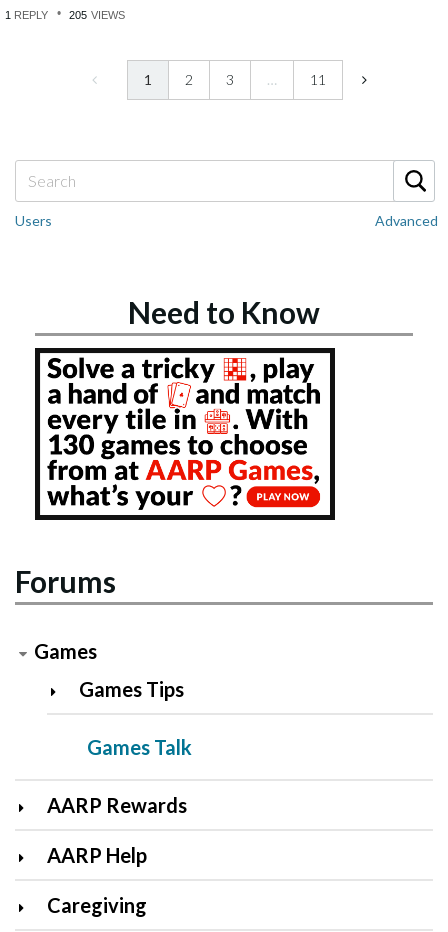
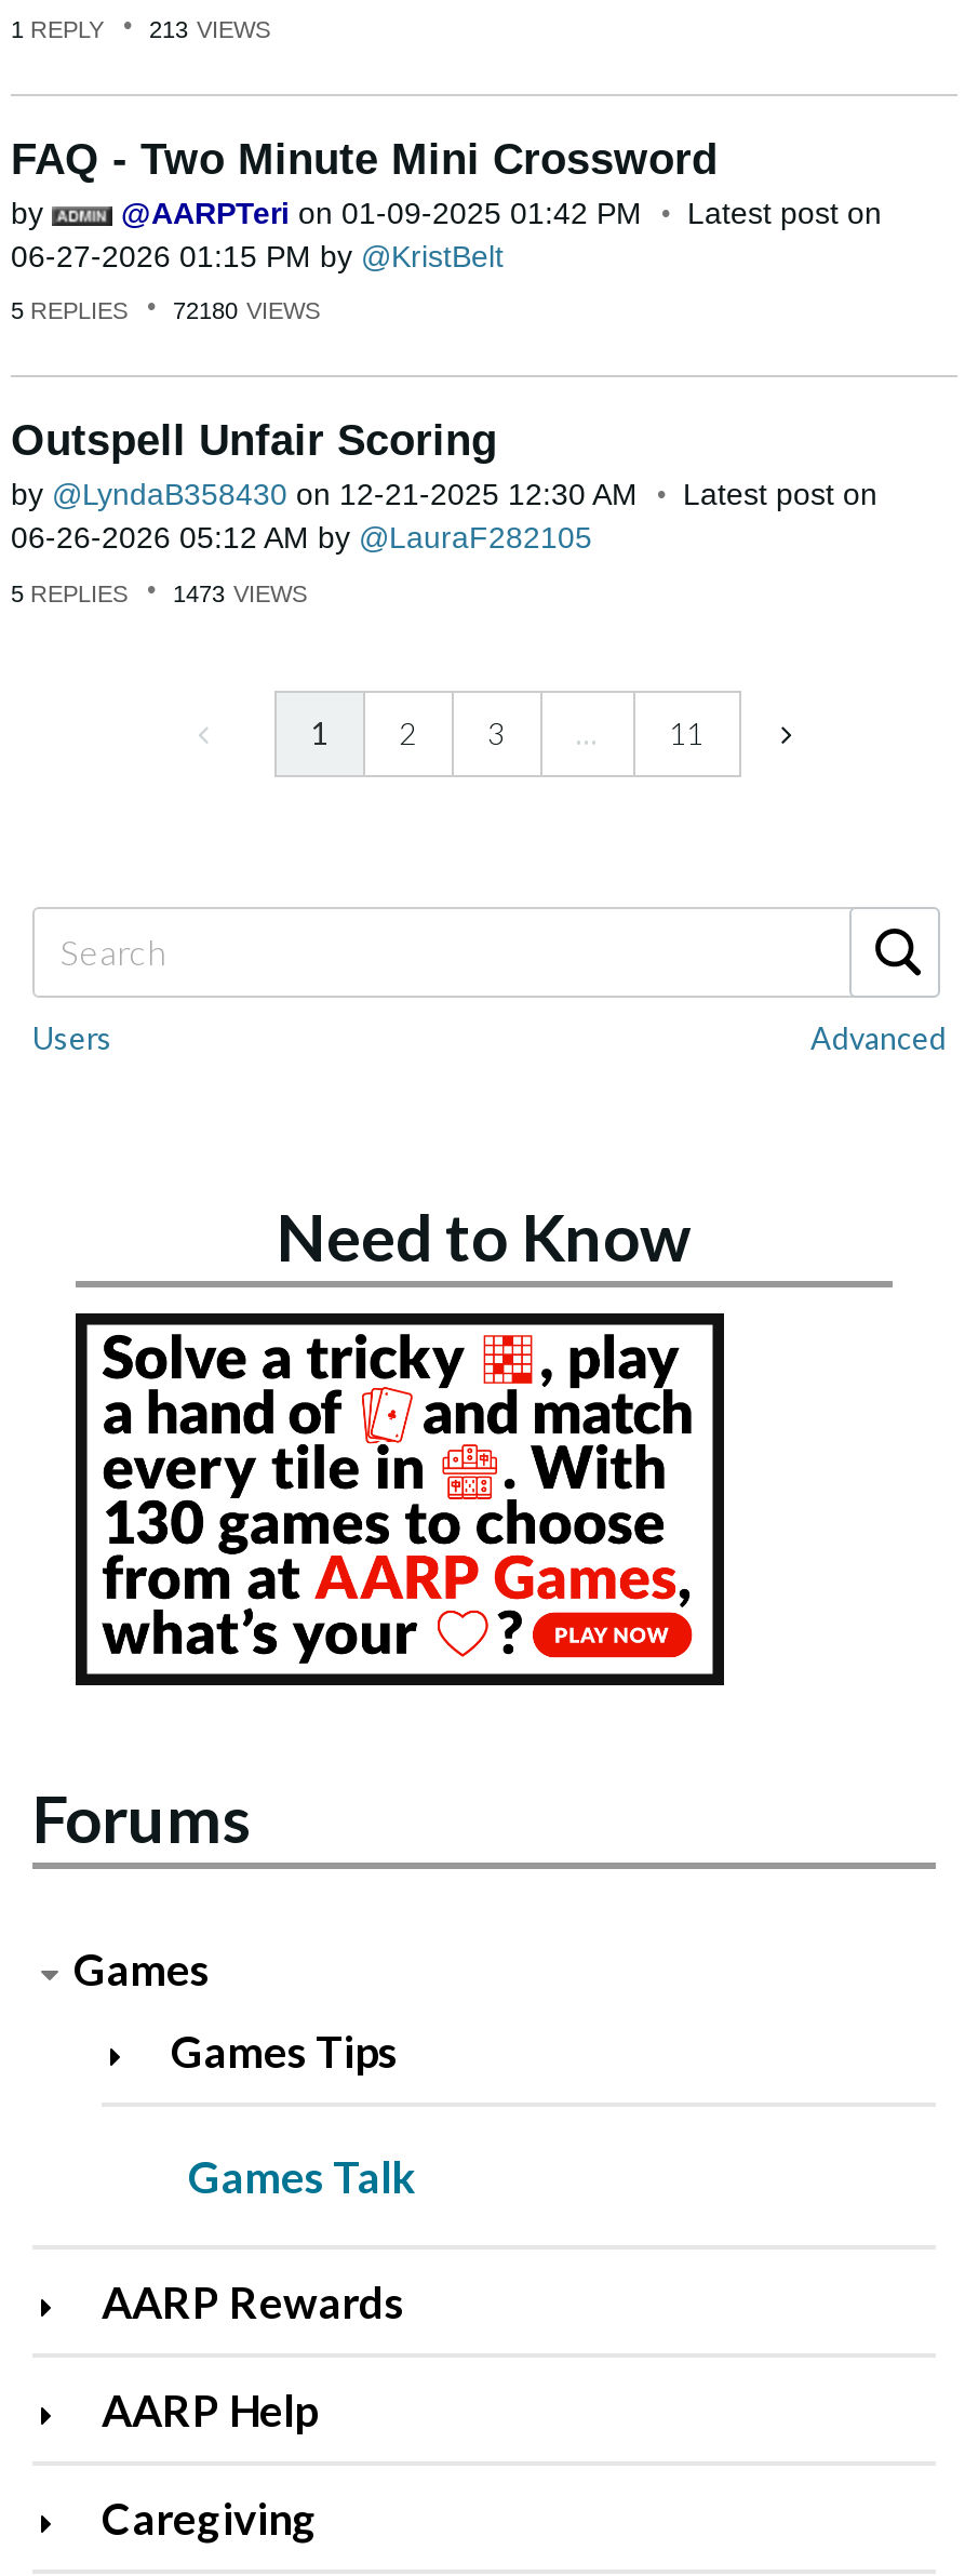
- 205 VIEWS
+ 213 VIEWS
+ FAQ - Two Minute Mini Crossword
+ by
+ AARPTeri on 01-09-2025 01:42 PM
+ Latest post on
+ 06-27-2026 01:15 PM by
+ KristBelt
+ 5 REPLIES
+ 72180 VIEWS
+ Outspell Unfair Scoring
+ by
+ LyndaB358430 on 12-21-2025 12:30 AM
+ Latest post on
+ 06-26-2026 05:12 AM by
+ LauraF282105
+ 5 REPLIES
+ 1473 VIEWS
